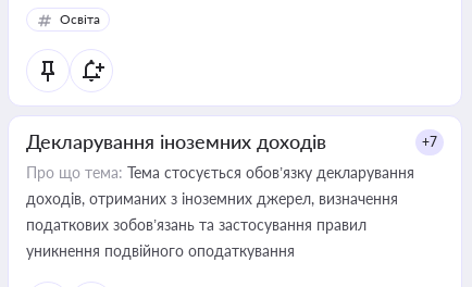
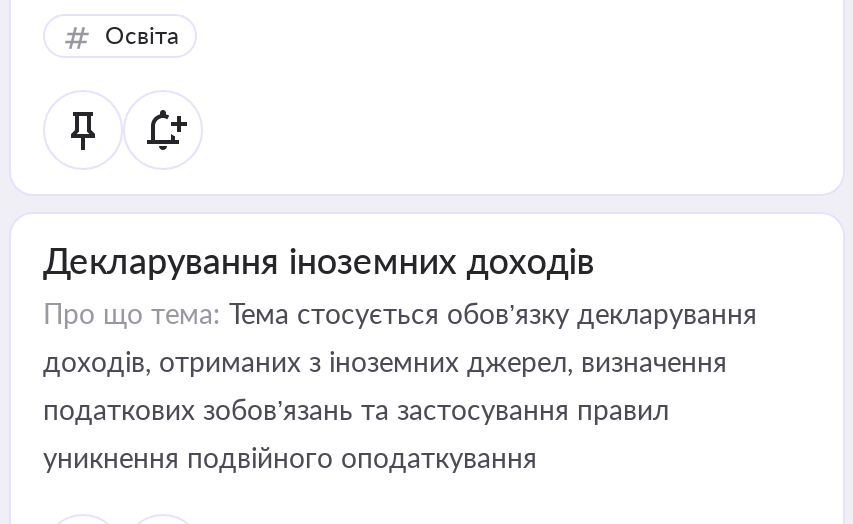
- +7
